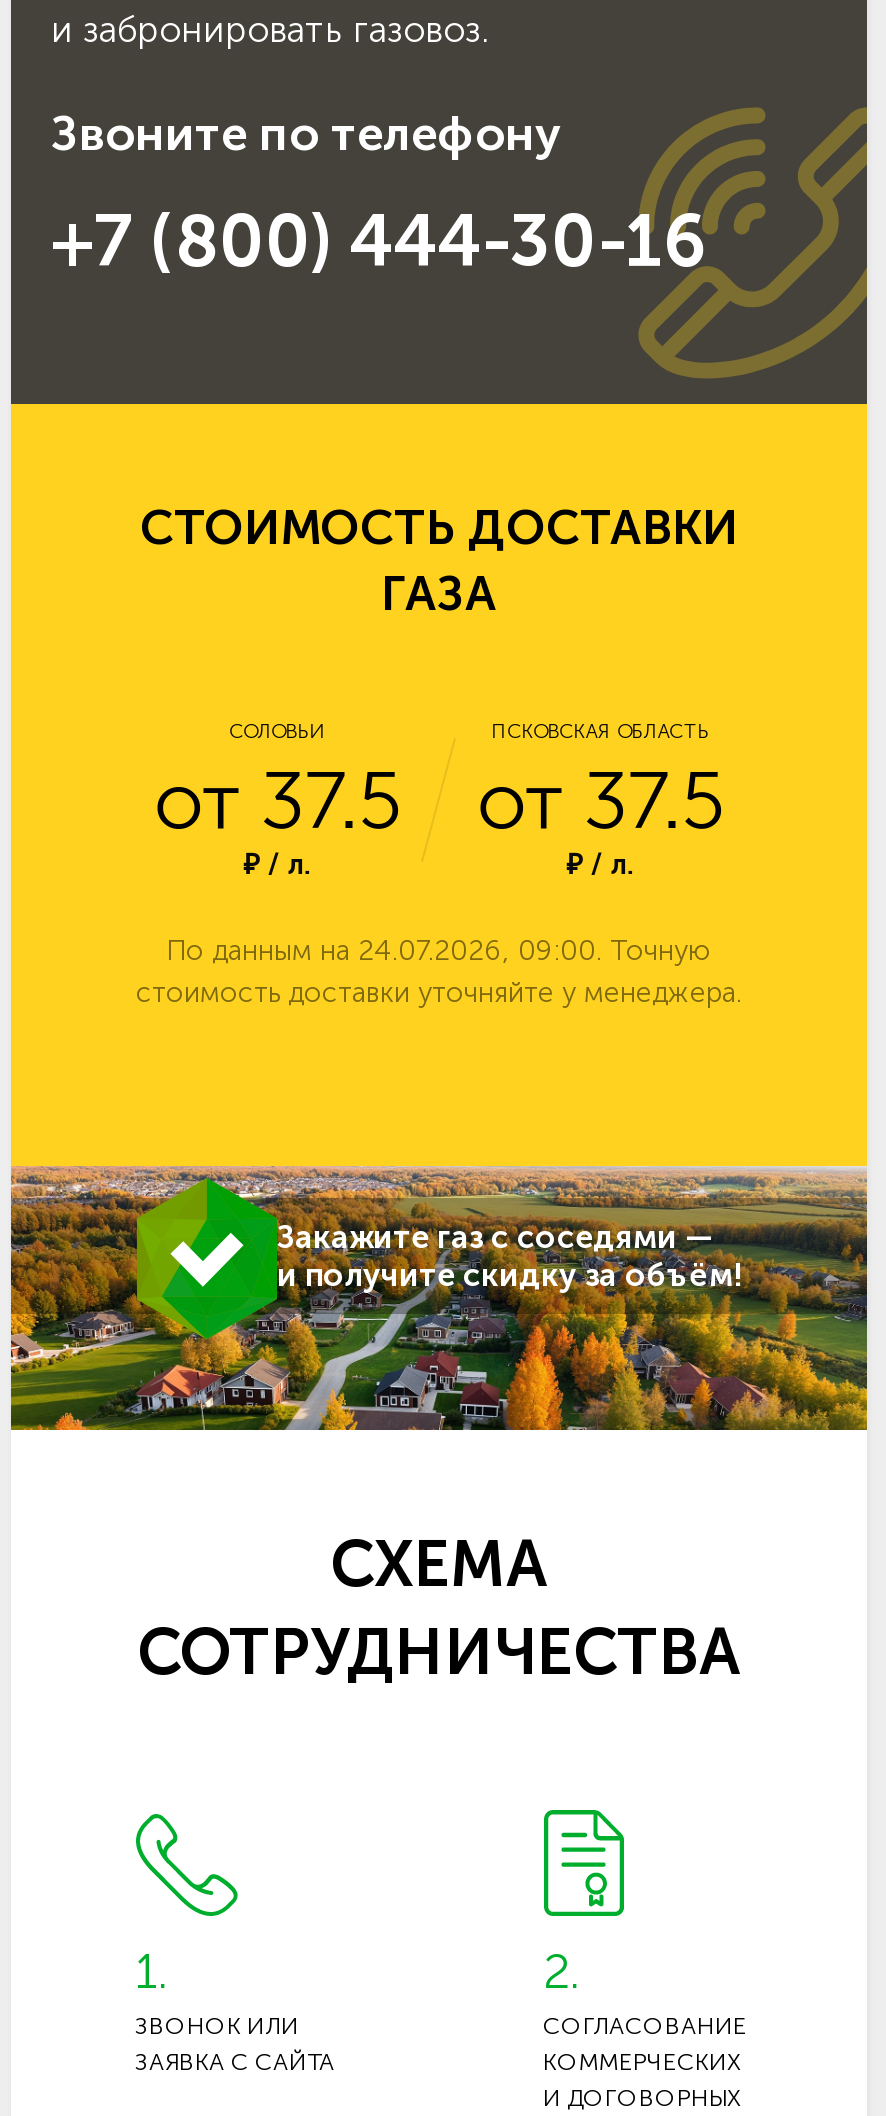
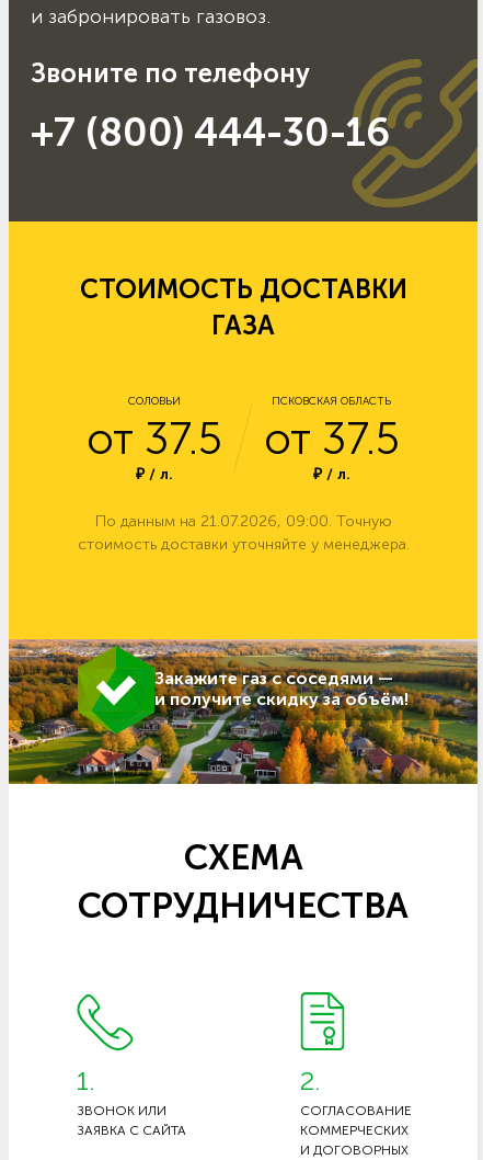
- По данным на 24.07.2026, 09:00. Точную
+ По данным на 21.07.2026, 09:00. Точную
